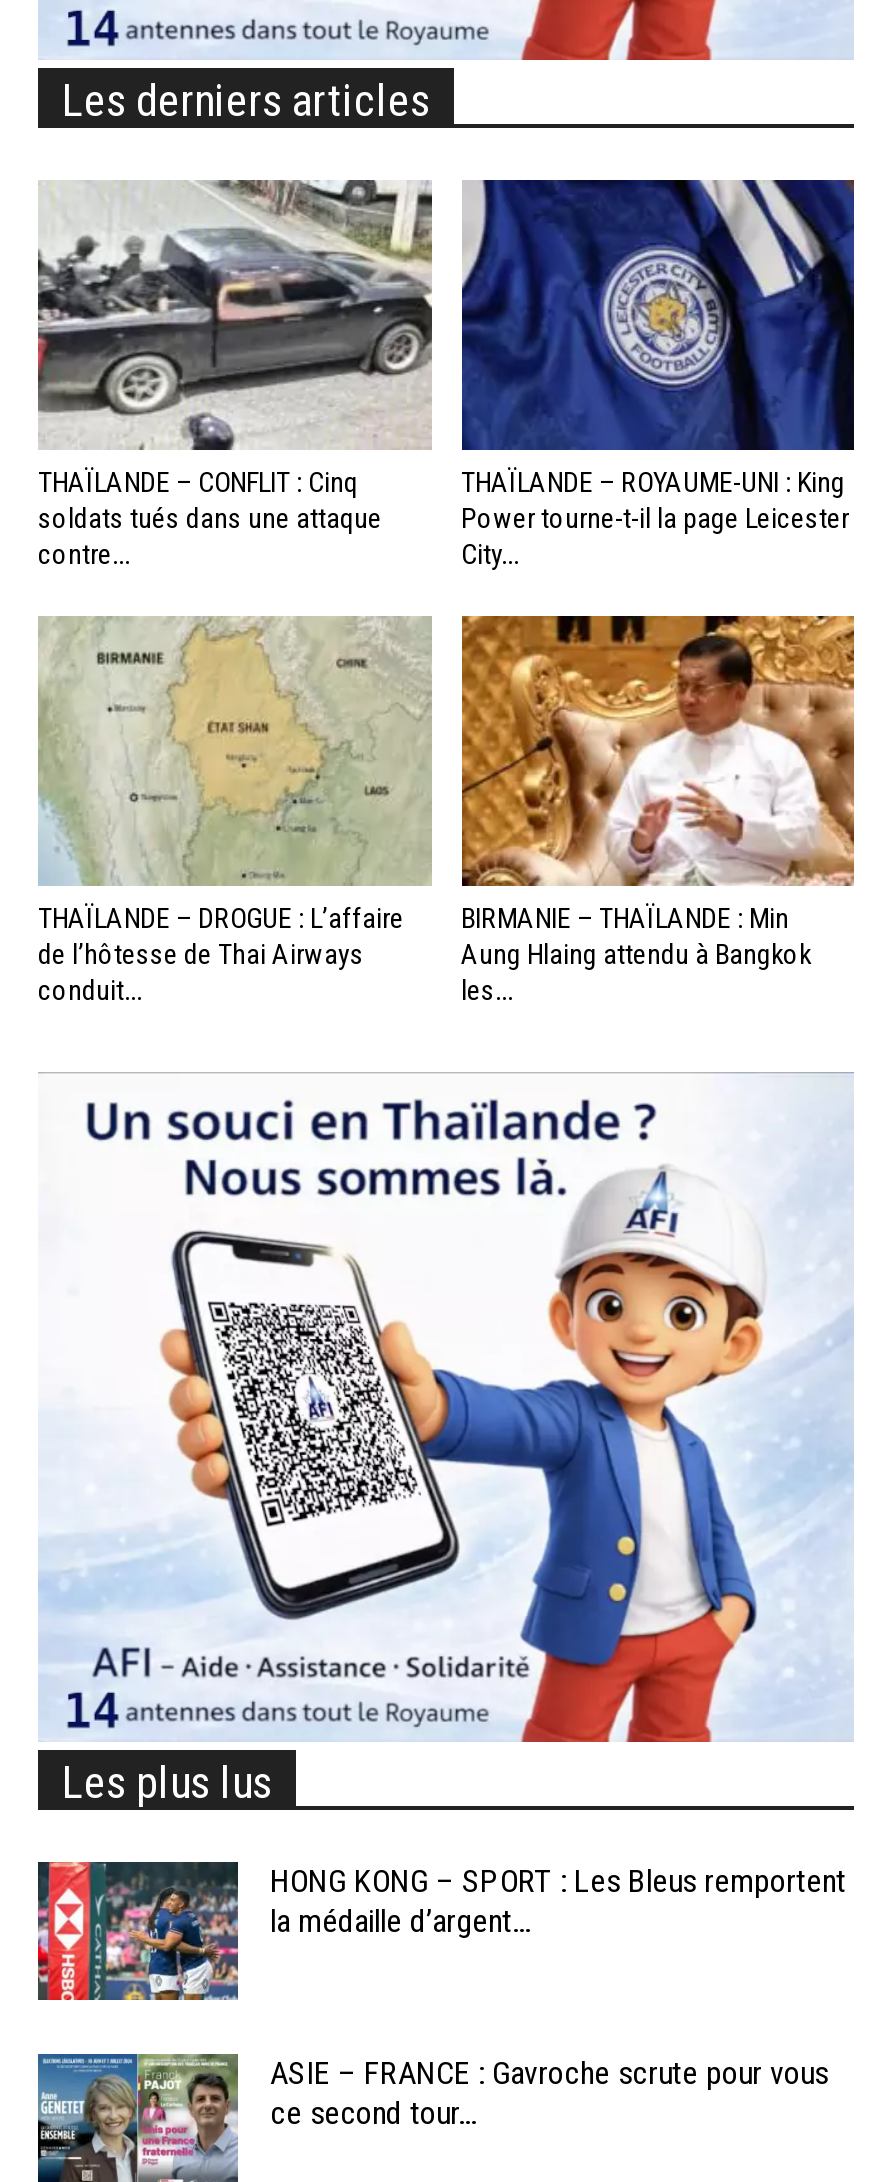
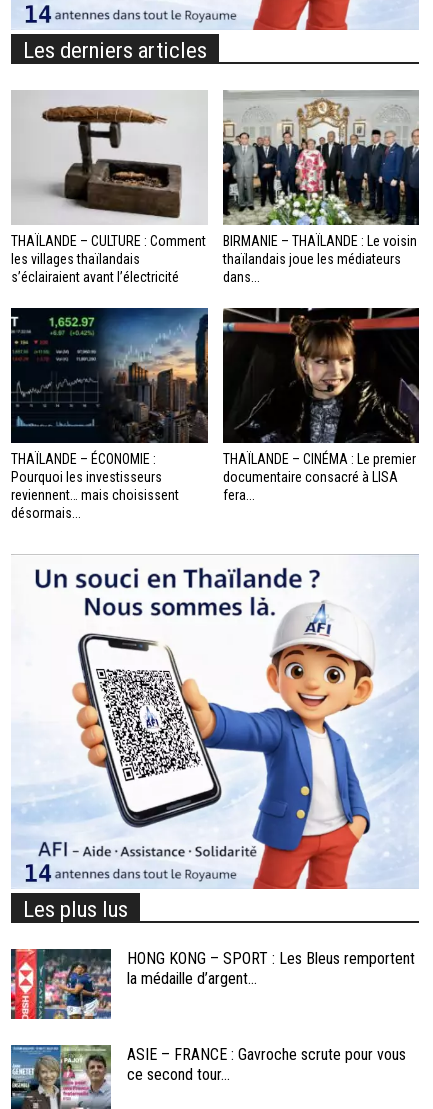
- [image]
- THAÏLANDE – CONFLIT : Cinq
- soldats tués dans une attaque
- contre...
+ [image]
+ THAÏLANDE – CULTURE : Comment
+ les villages thaïlandais
+ s’éclairaient avant l’électricité

- [image]
- THAÏLANDE – ROYAUME-UNI : King
- Power tourne-t-il la page Leicester
- City...
+ [image]
+ BIRMANIE – THAÏLANDE : Le voisin
+ thaïlandais joue les médiateurs
+ dans...

- [image]
- THAÏLANDE – DROGUE : L’affaire
- de l’hôtesse de Thai Airways
- conduit...
+ [image]
+ THAÏLANDE – ÉCONOMIE :
+ Pourquoi les investisseurs
+ reviennent… mais choisissent
+ désormais...

- [image]
- BIRMANIE – THAÏLANDE : Min
- Aung Hlaing attendu à Bangkok
- les...
+ [image]
+ THAÏLANDE – CINÉMA : Le premier
+ documentaire consacré à LISA
+ fera...
